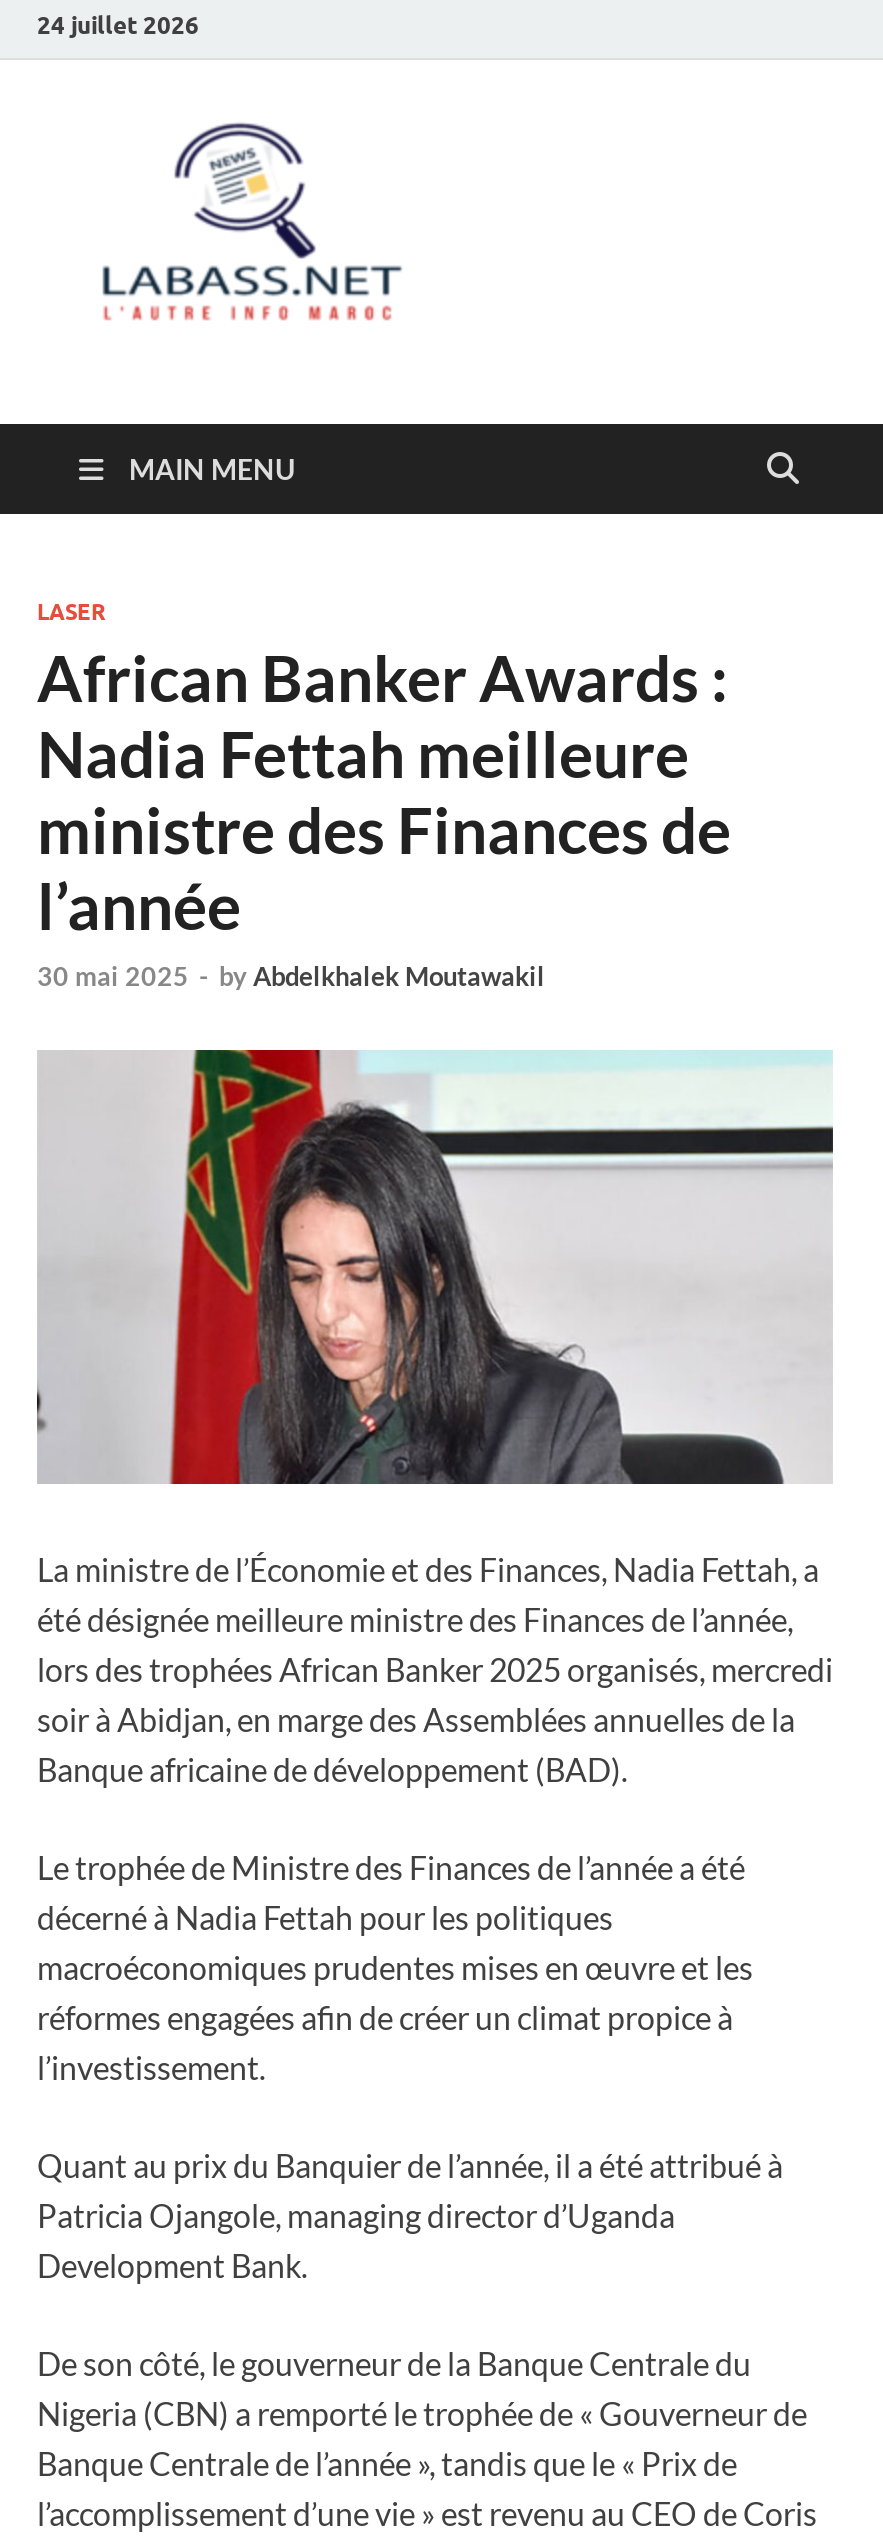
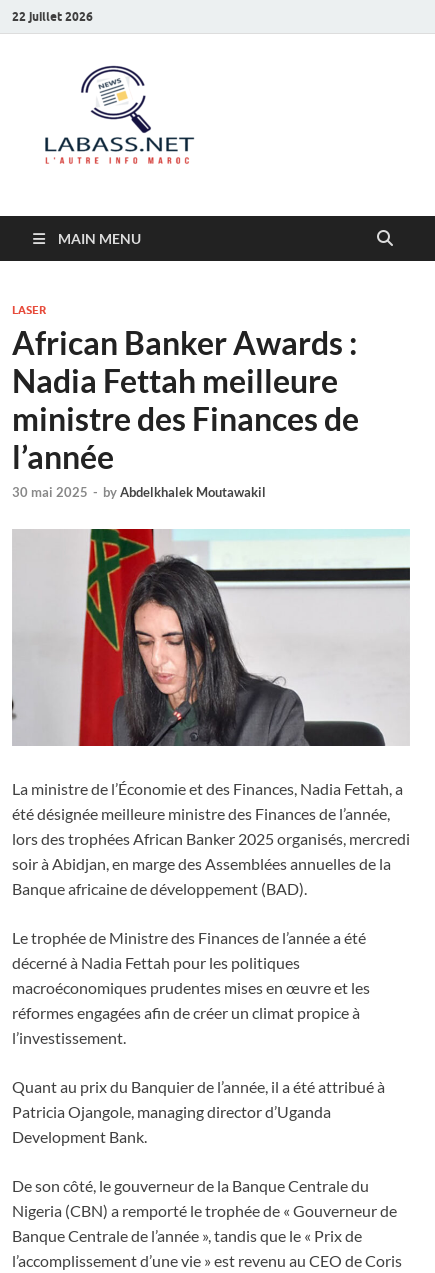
- 24 juillet 2026
+ 22 juillet 2026
